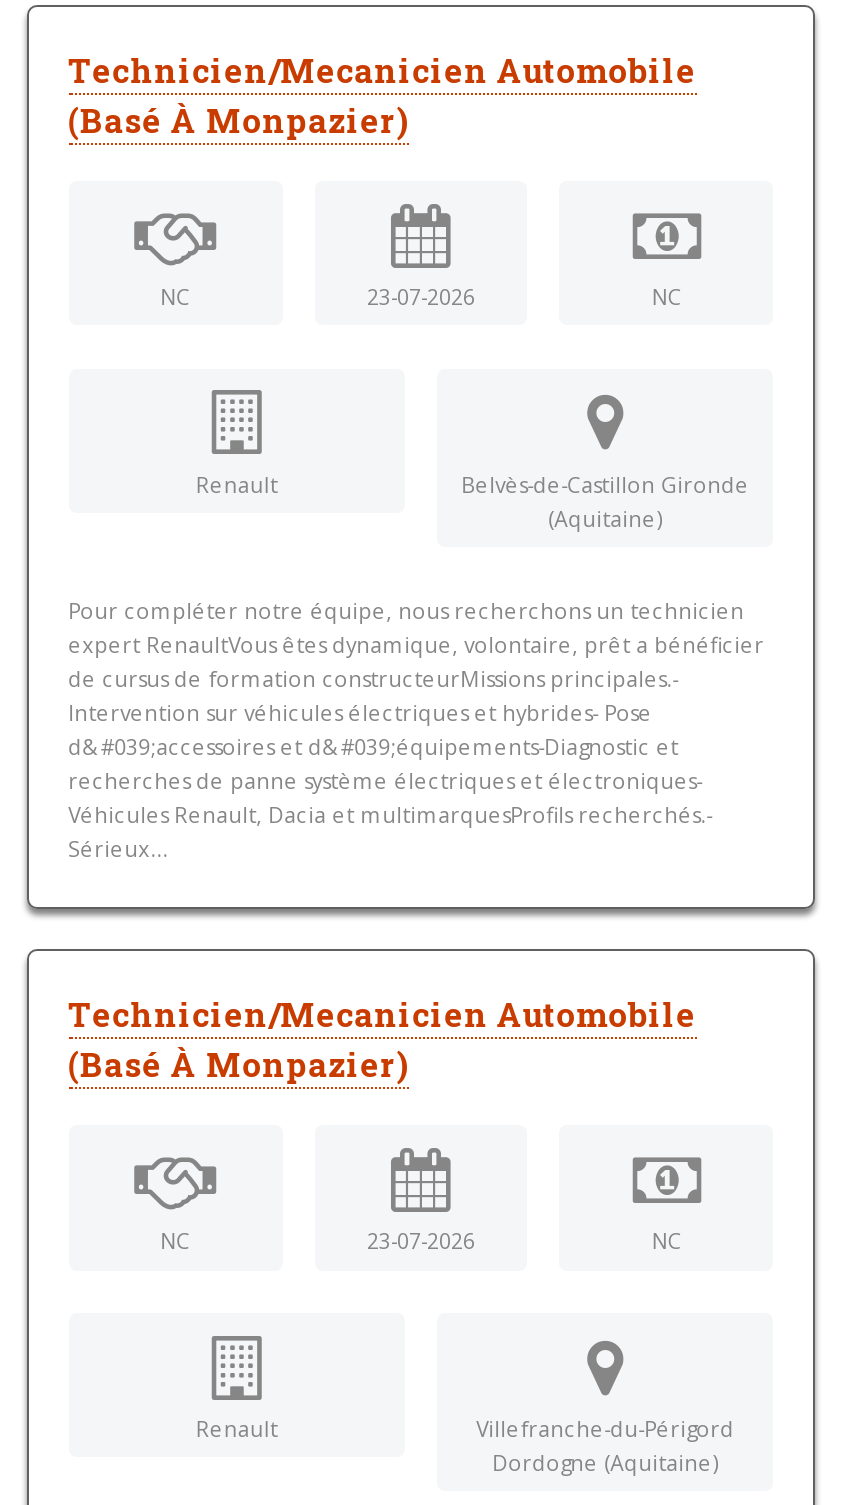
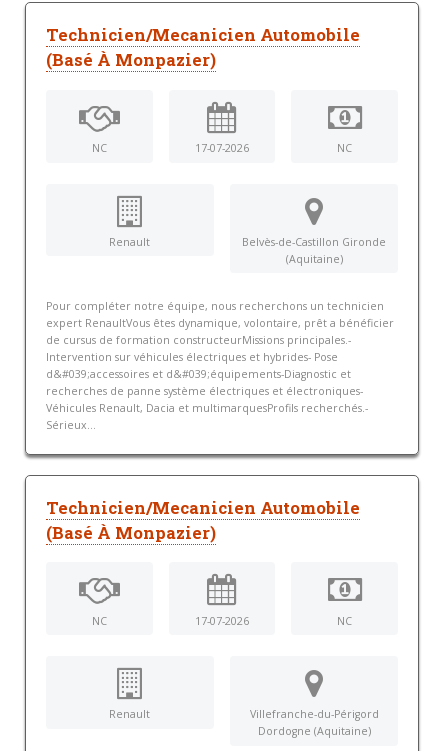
- 23-07-2026
+ 17-07-2026

- 23-07-2026
+ 17-07-2026
